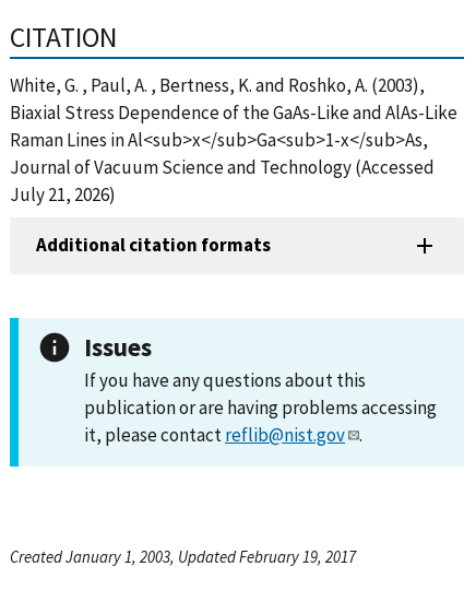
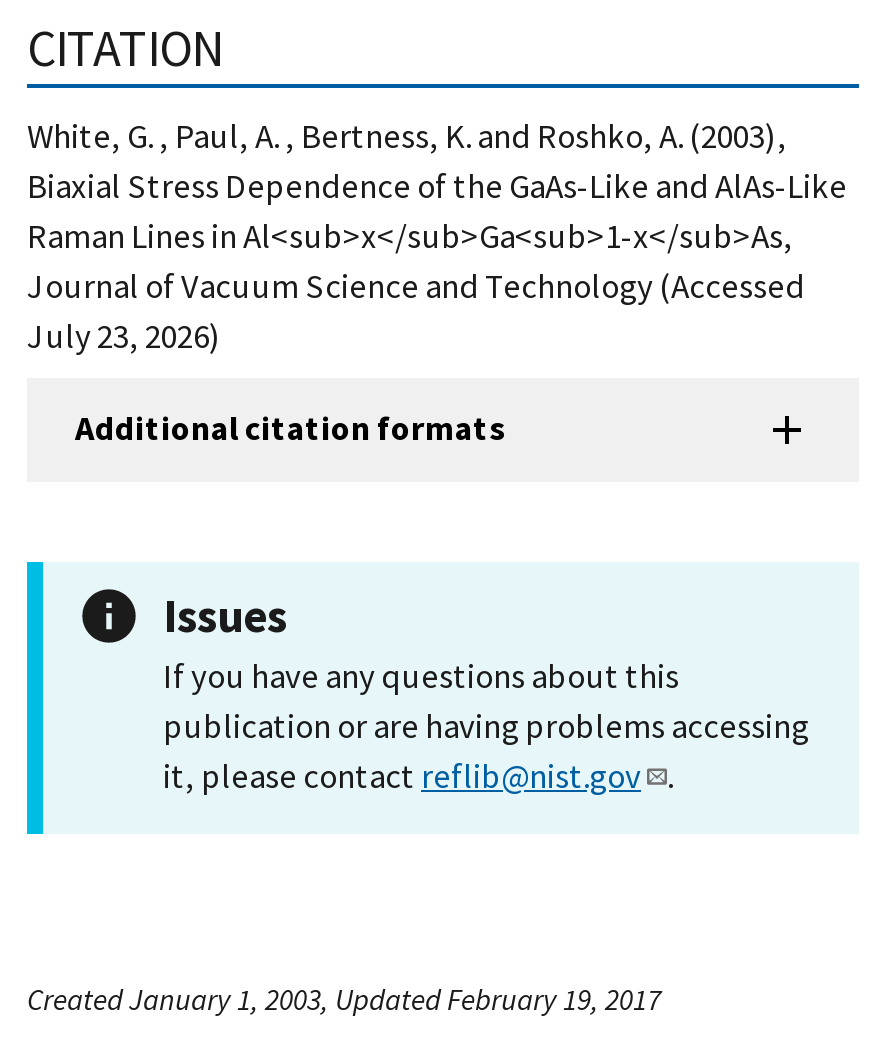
- July 21, 2026)
+ July 23, 2026)
